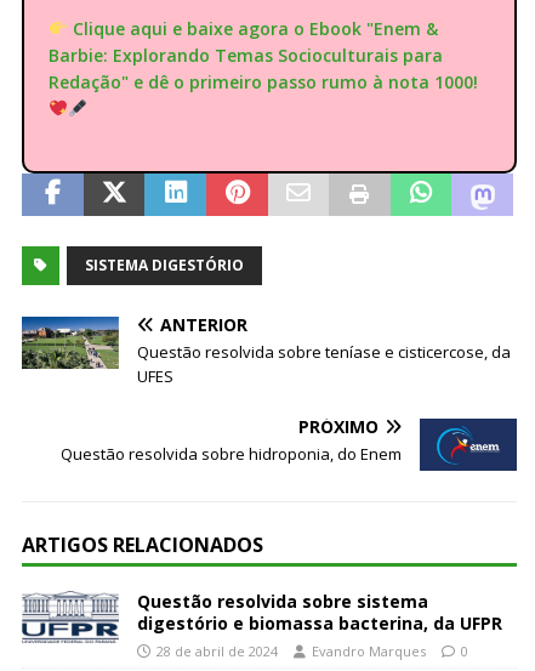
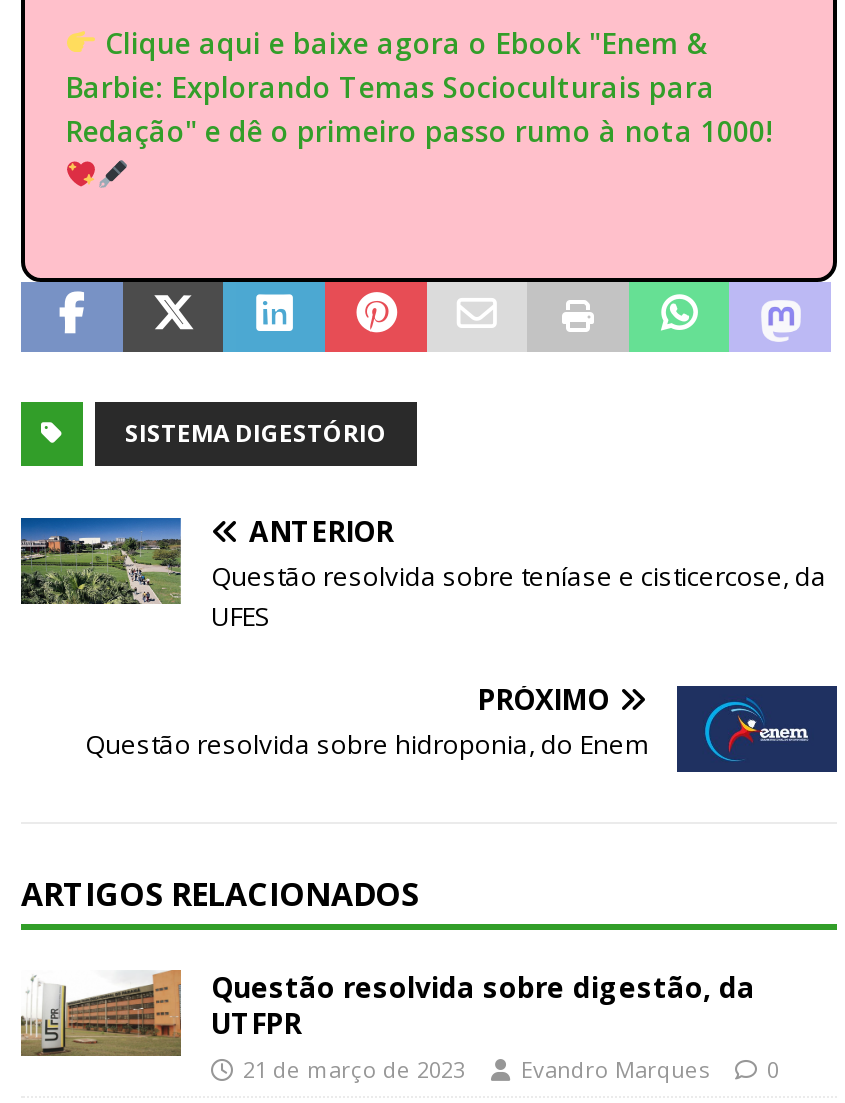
- [image]
- Questão resolvida sobre sistema
- digestório e biomassa bacterina, da UFPR
- 28 de abril de 2024
+ [image]
+ Questão resolvida sobre digestão, da
+ UTFPR
+ 21 de março de 2023
